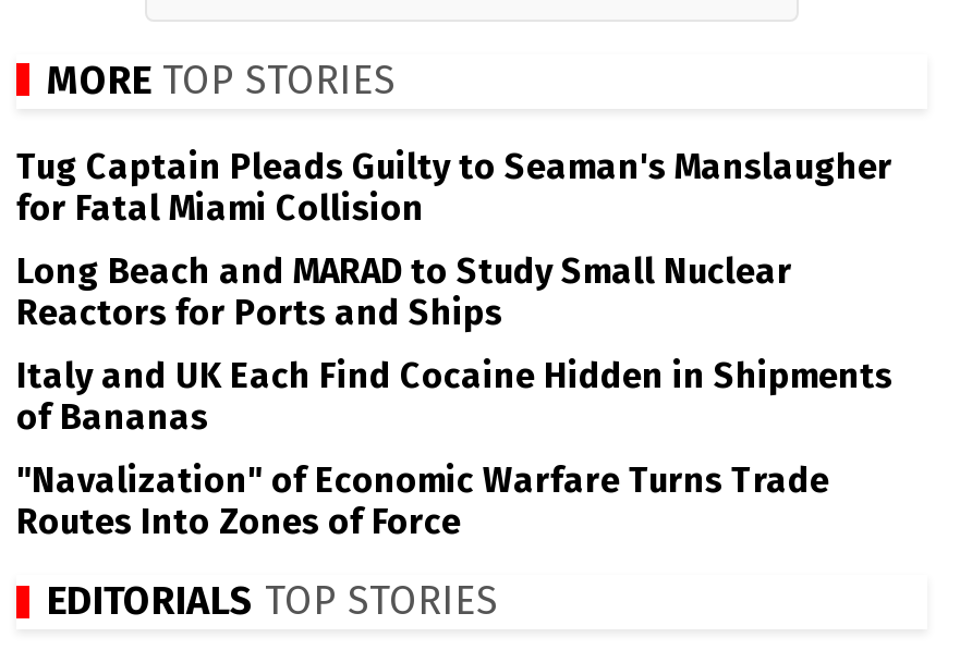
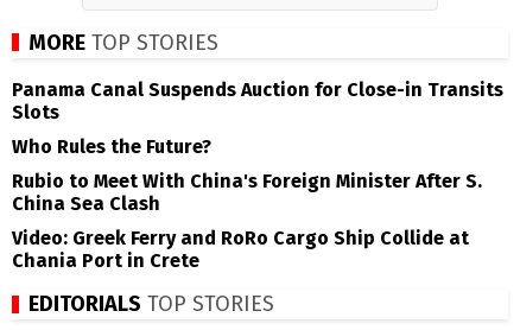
- Tug Captain Pleads Guilty to Seaman's Manslaugher
- for Fatal Miami Collision
+ Panama Canal Suspends Auction for Close-in Transits
+ Slots

- Long Beach and MARAD to Study Small Nuclear
- Reactors for Ports and Ships
+ Who Rules the Future?

- Italy and UK Each Find Cocaine Hidden in Shipments
- of Bananas
+ Rubio to Meet With China's Foreign Minister After S.
+ China Sea Clash

- "Navalization" of Economic Warfare Turns Trade
- Routes Into Zones of Force
+ Video: Greek Ferry and RoRo Cargo Ship Collide at
+ Chania Port in Crete
